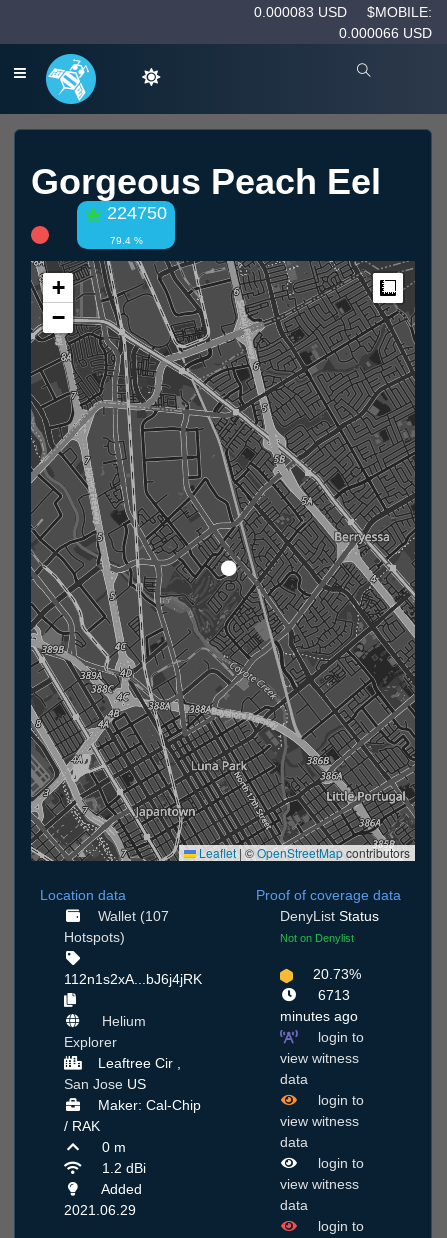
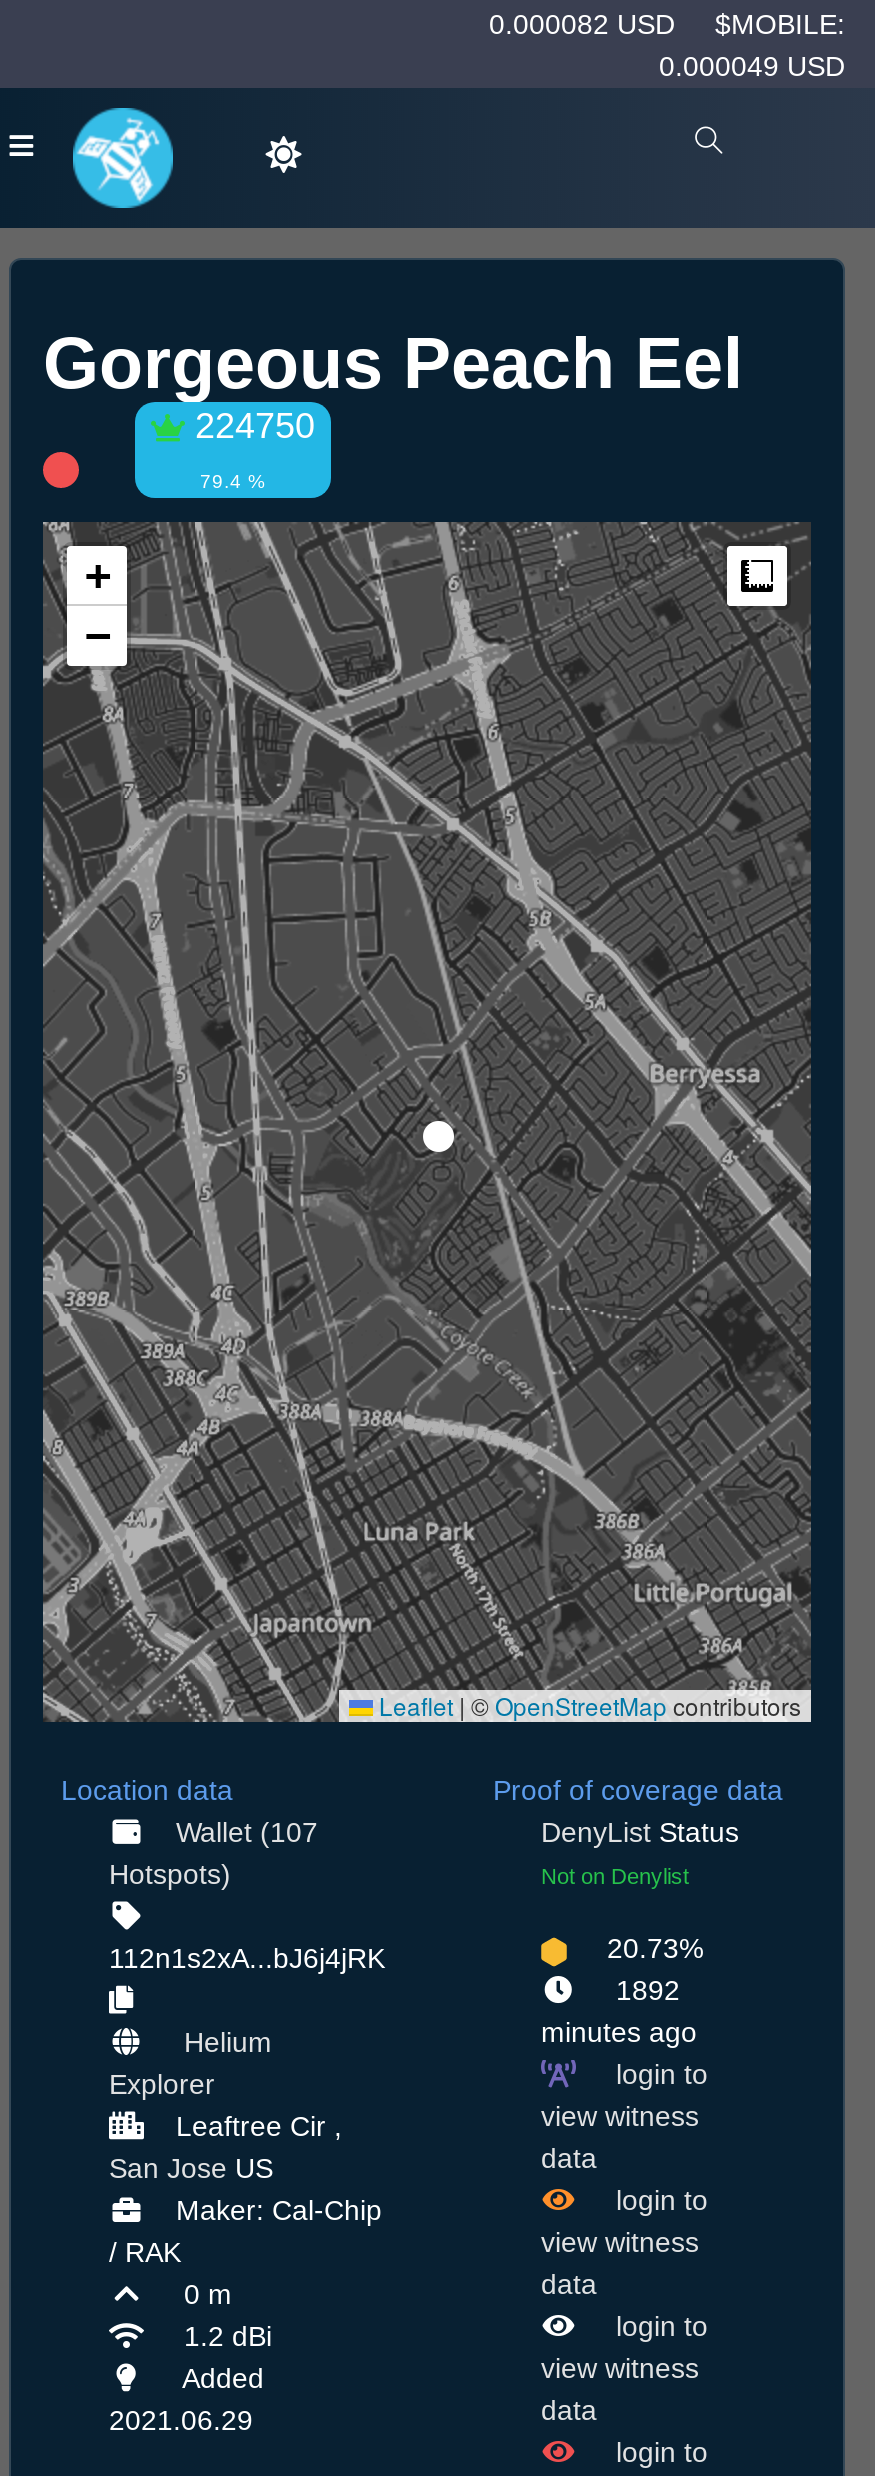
- 0.000083 USD $MOBILE:
+ 0.000082 USD $MOBILE:

- 0.000066 USD
+ 0.000049 USD

- 6713
+ 1892
